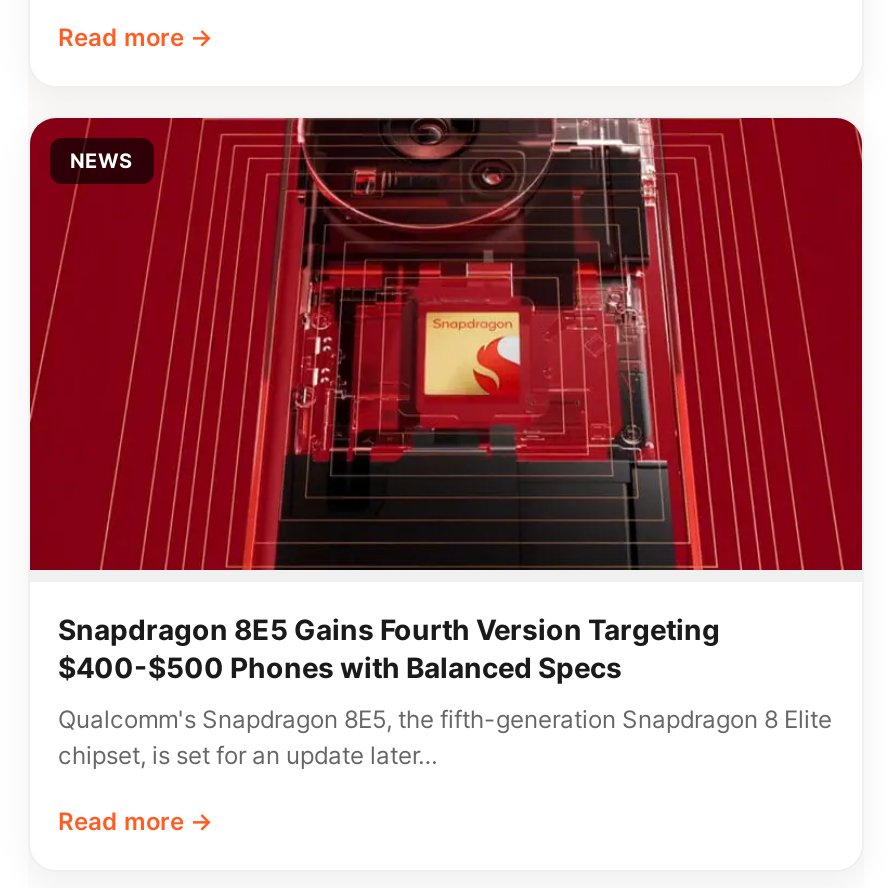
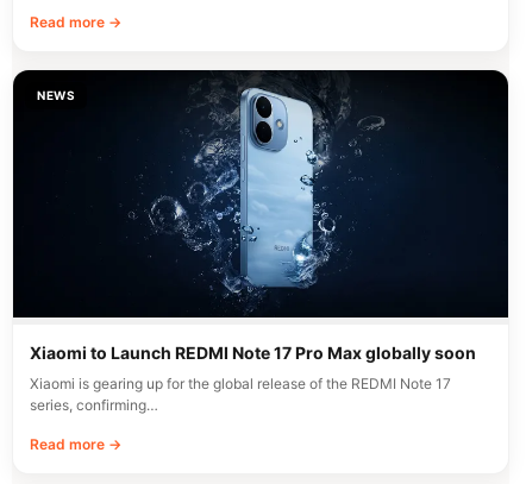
- [image]
- Snapdragon 8E5 Gains Fourth Version Targeting
- $400-$500 Phones with Balanced Specs
+ [image]
+ Xiaomi to Launch REDMI Note 17 Pro Max globally soon

- Qualcomm's Snapdragon 8E5, the fifth-generation Snapdragon 8 Elite
- chipset, is set for an update later…
+ Xiaomi is gearing up for the global release of the REDMI Note 17
+ series, confirming…
